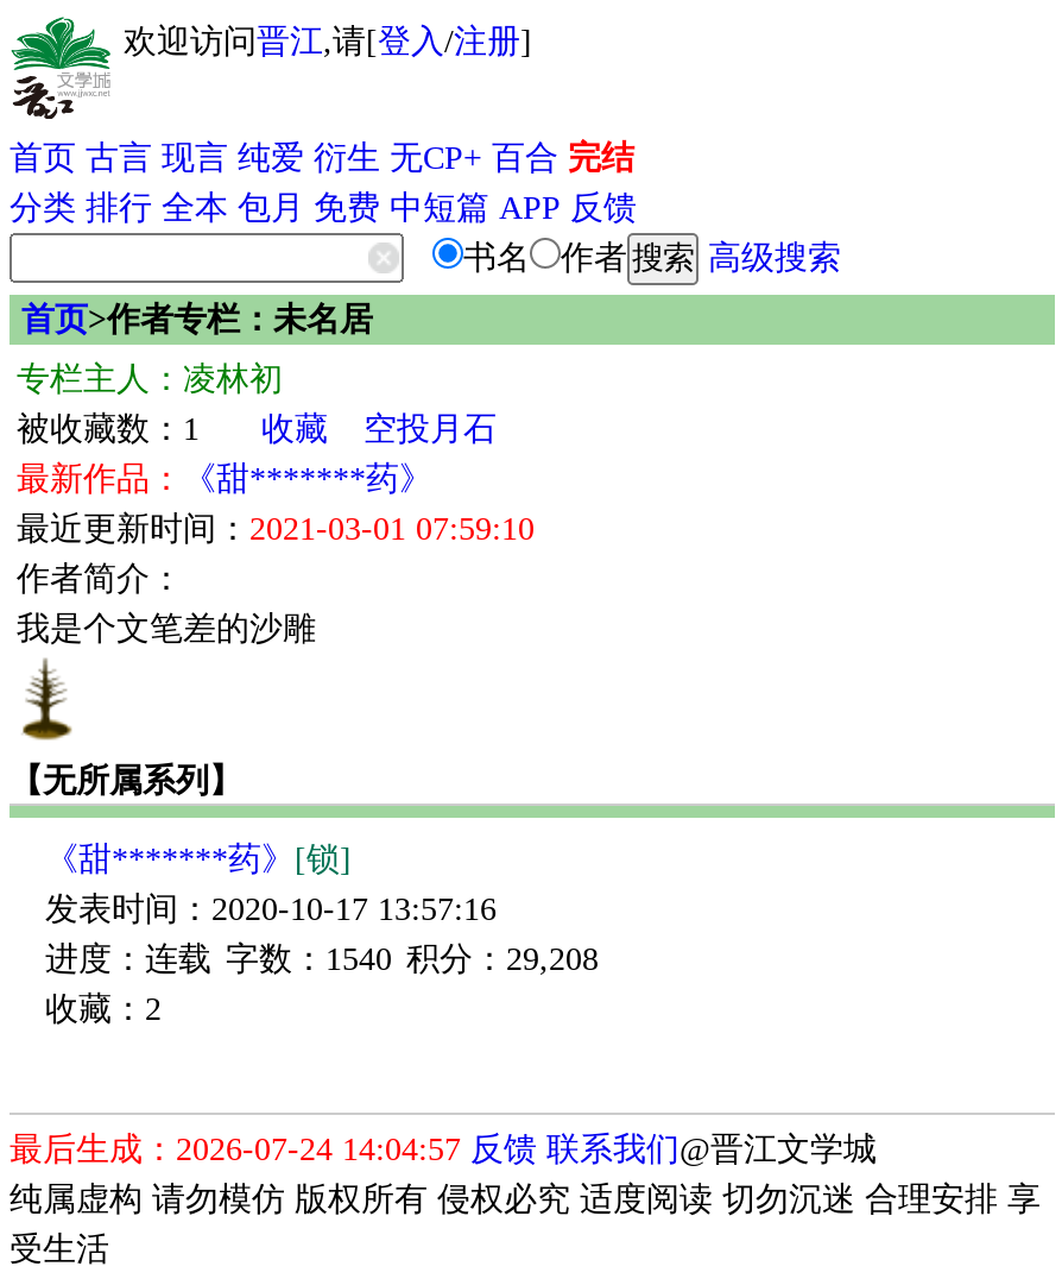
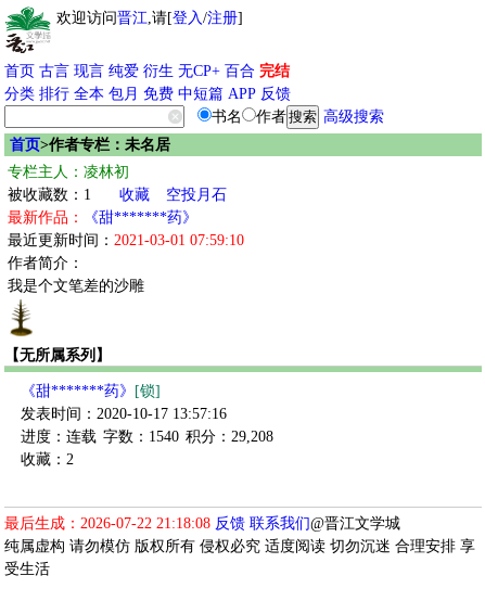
- 最后生成：2026-07-24 14:04:57 反馈 联系我们@晋江文学城
+ 最后生成：2026-07-22 21:18:08 反馈 联系我们@晋江文学城
